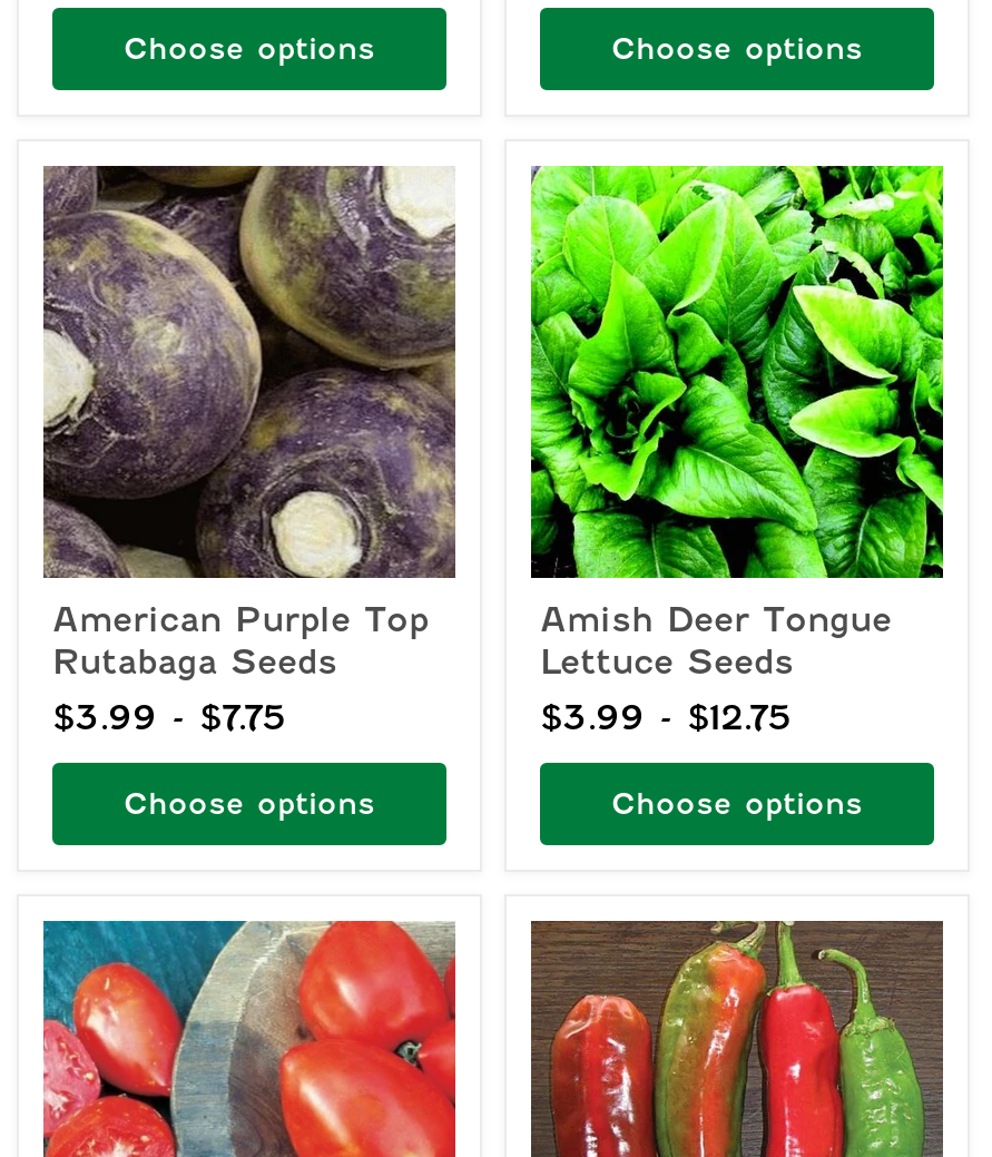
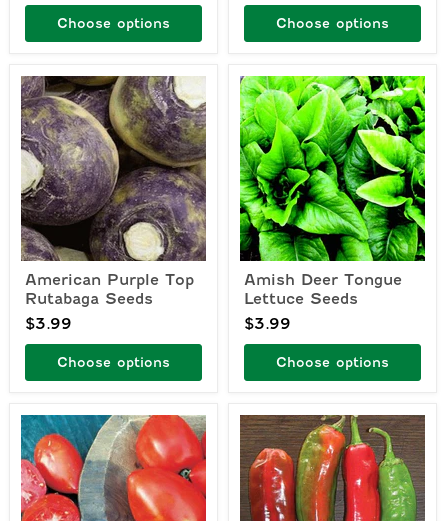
- $3.99 - $7.75
+ $3.99

- $3.99 - $12.75
+ $3.99
